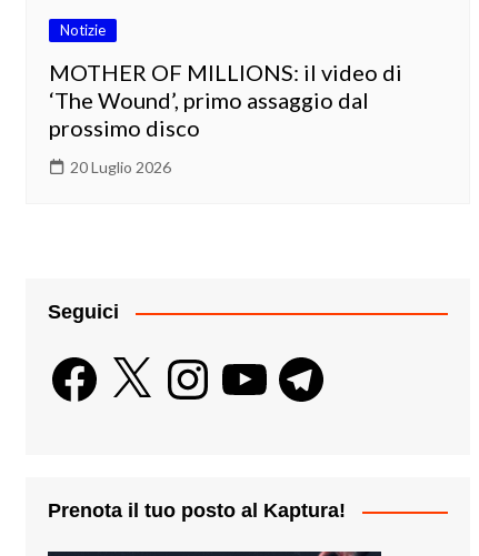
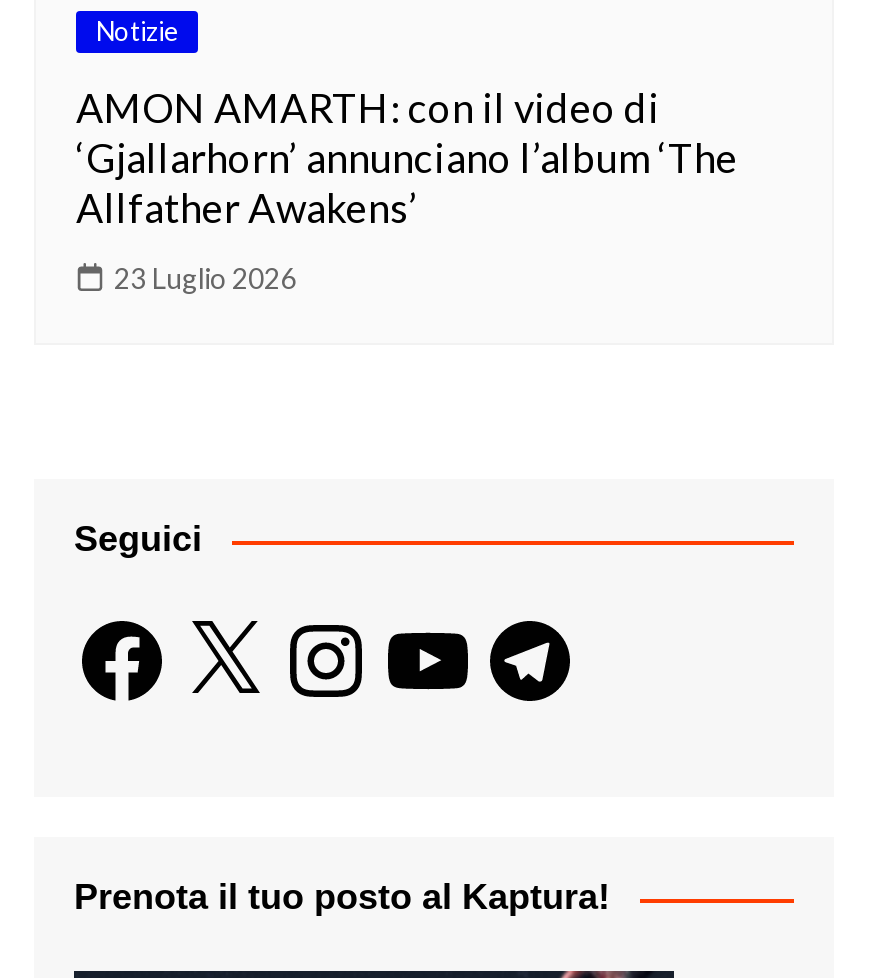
- MOTHER OF MILLIONS: il video di
- ‘The Wound’, primo assaggio dal
- prossimo disco
+ AMON AMARTH: con il video di
+ ‘Gjallarhorn’ annunciano l’album ‘The
+ Allfather Awakens’

- 20 Luglio 2026
+ 23 Luglio 2026
